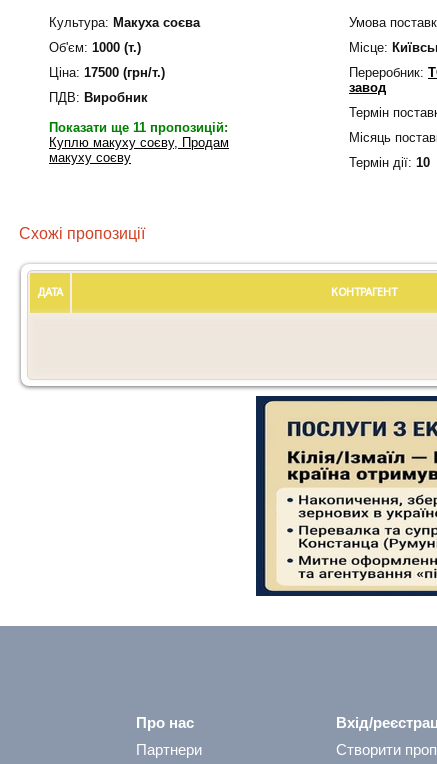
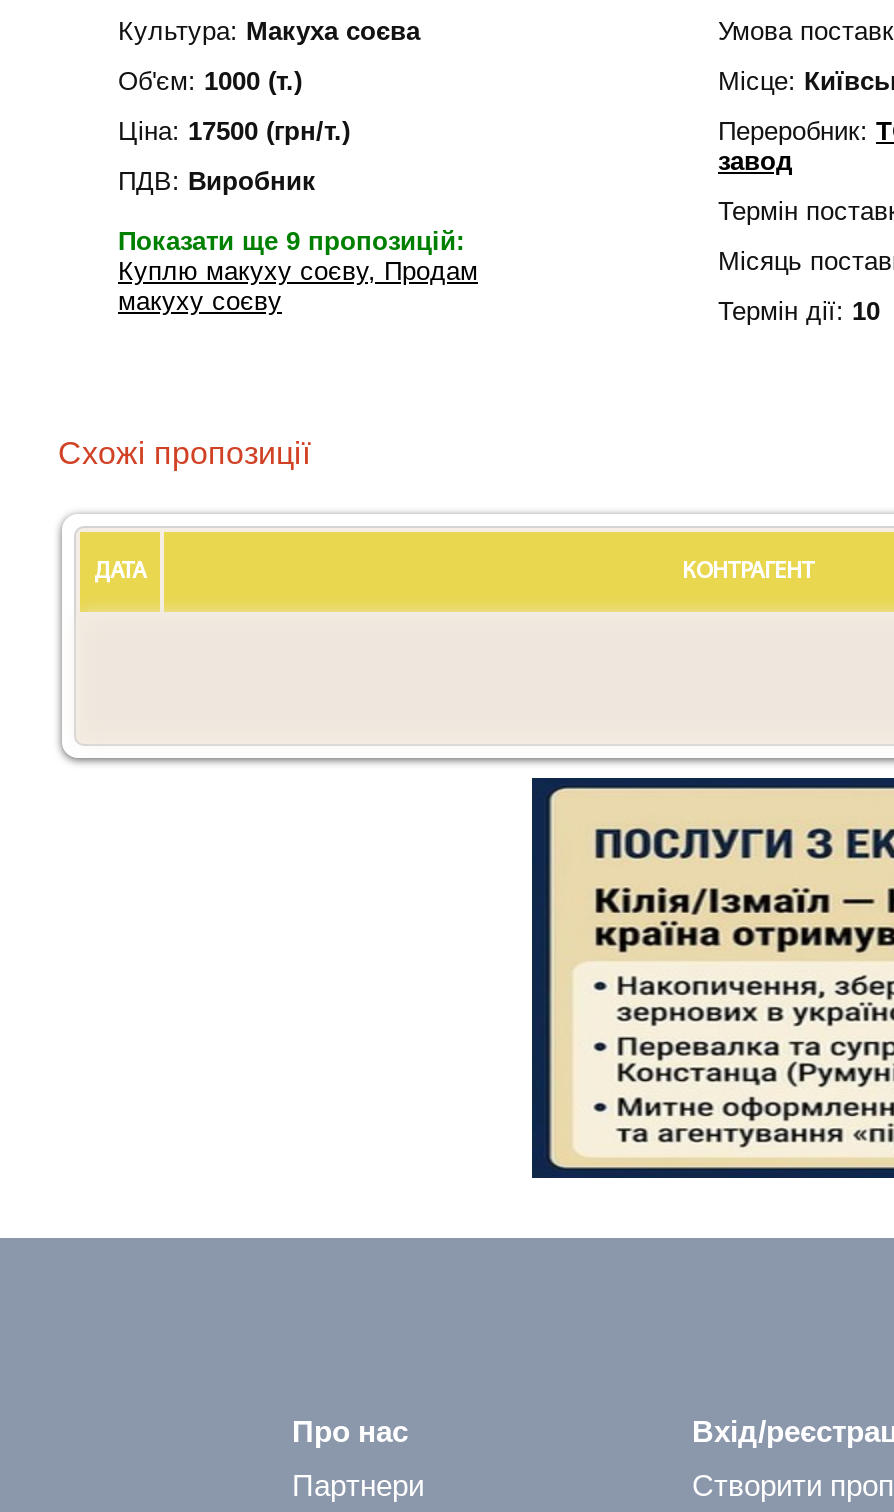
- Показати ще 11 пропозицій:
+ Показати ще 9 пропозицій:
